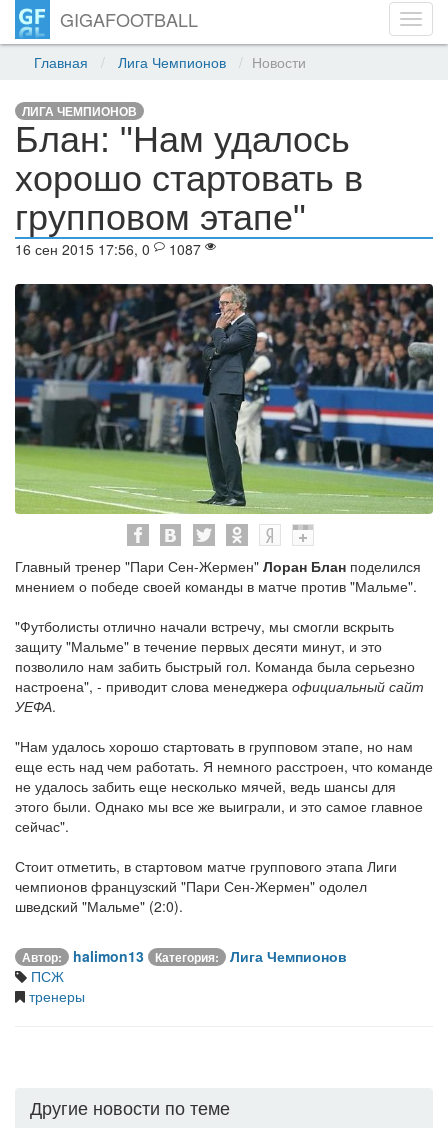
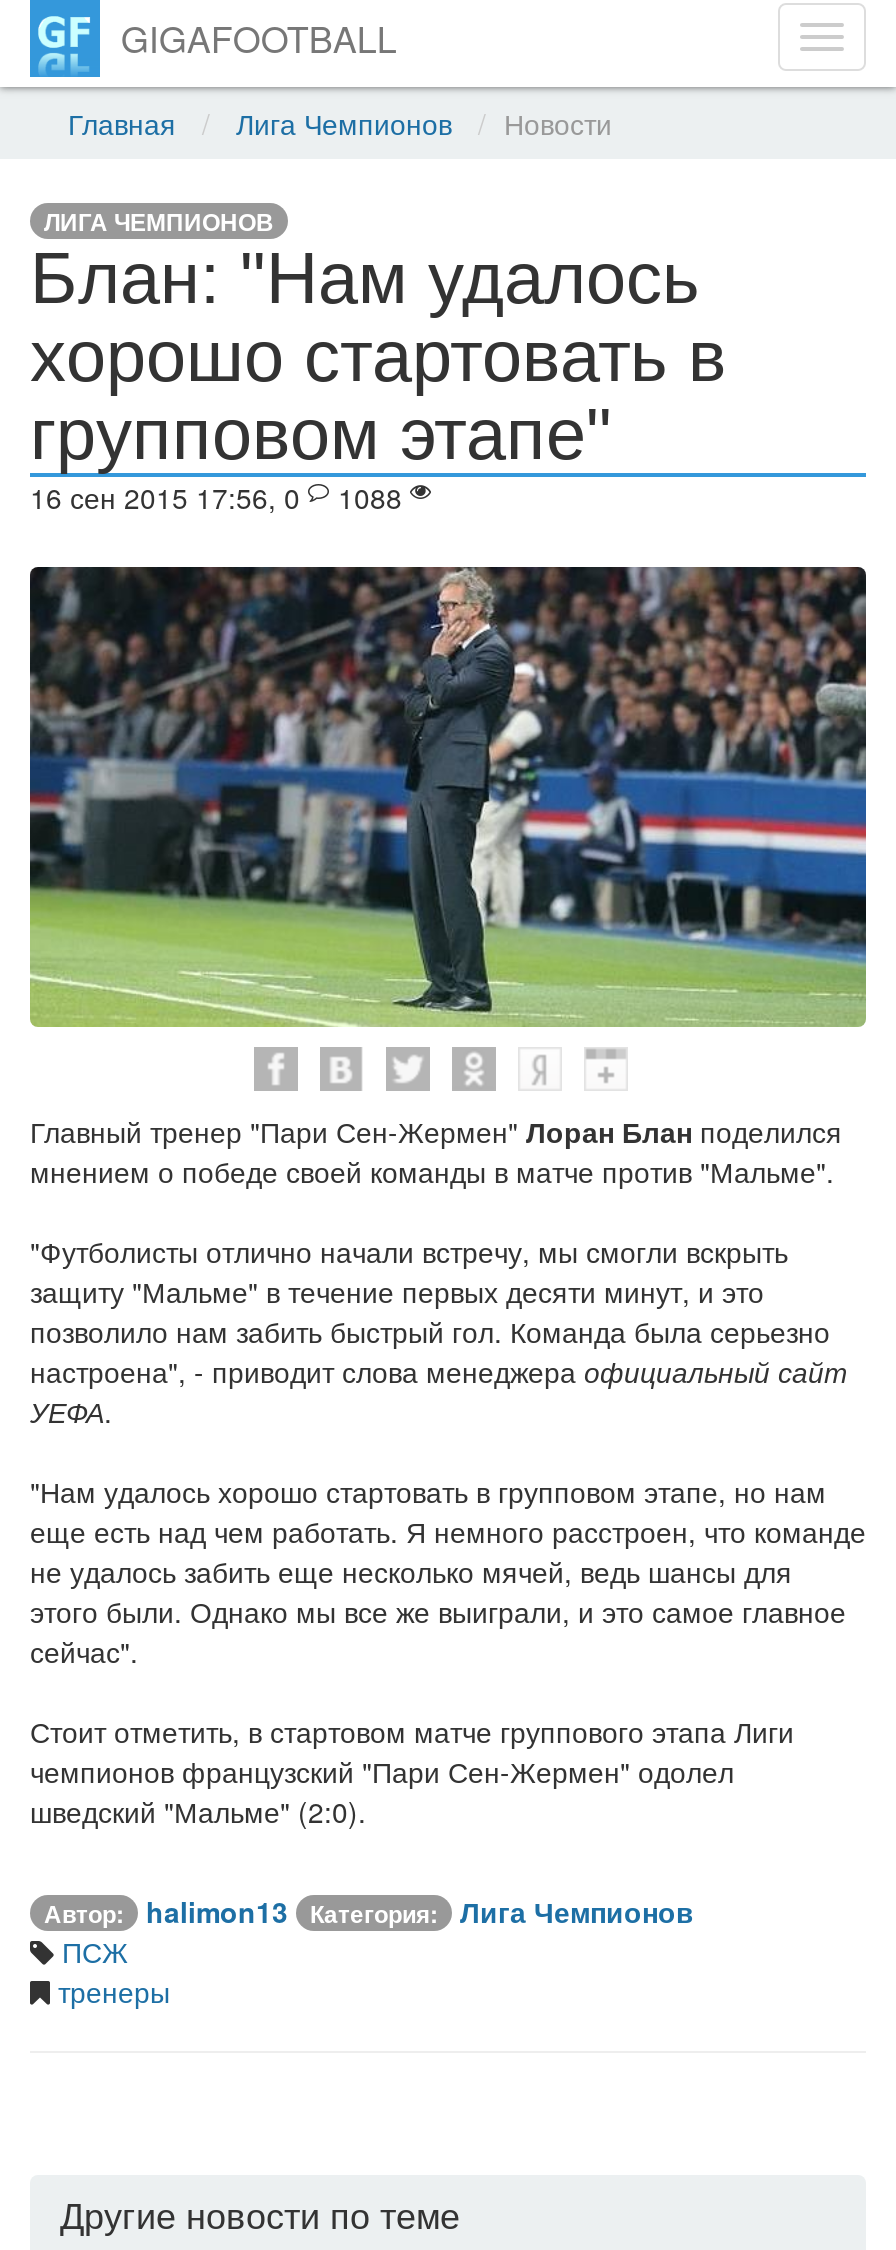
- 16 сен 2015 17:56, 0 1087
+ 16 сен 2015 17:56, 0 1088
